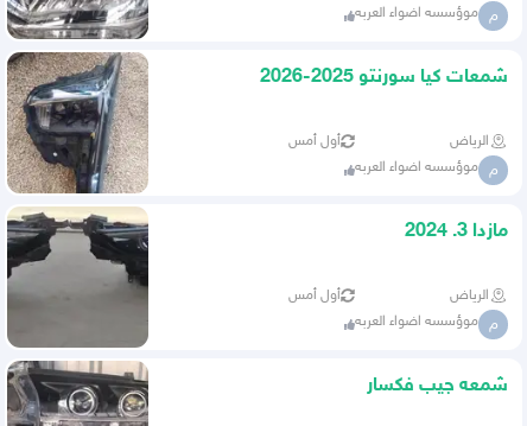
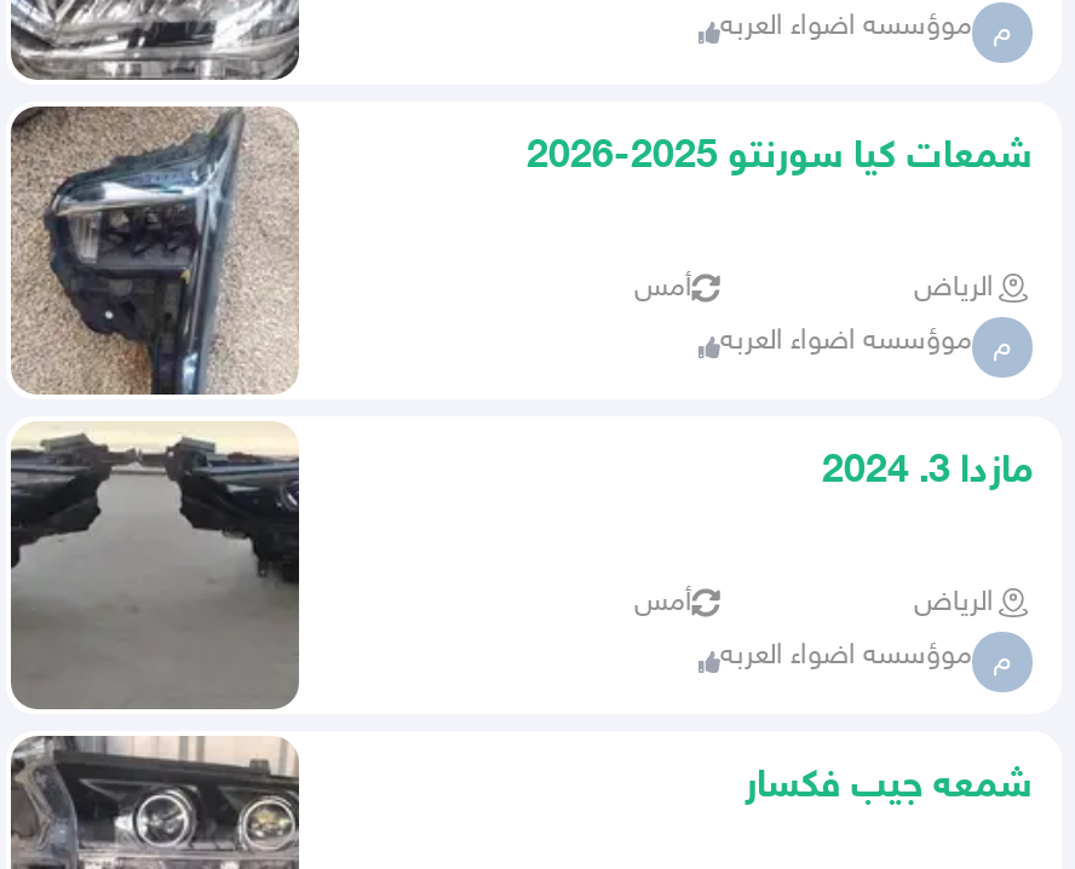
- أول أمس
+ أمس

- أول أمس
+ أمس
